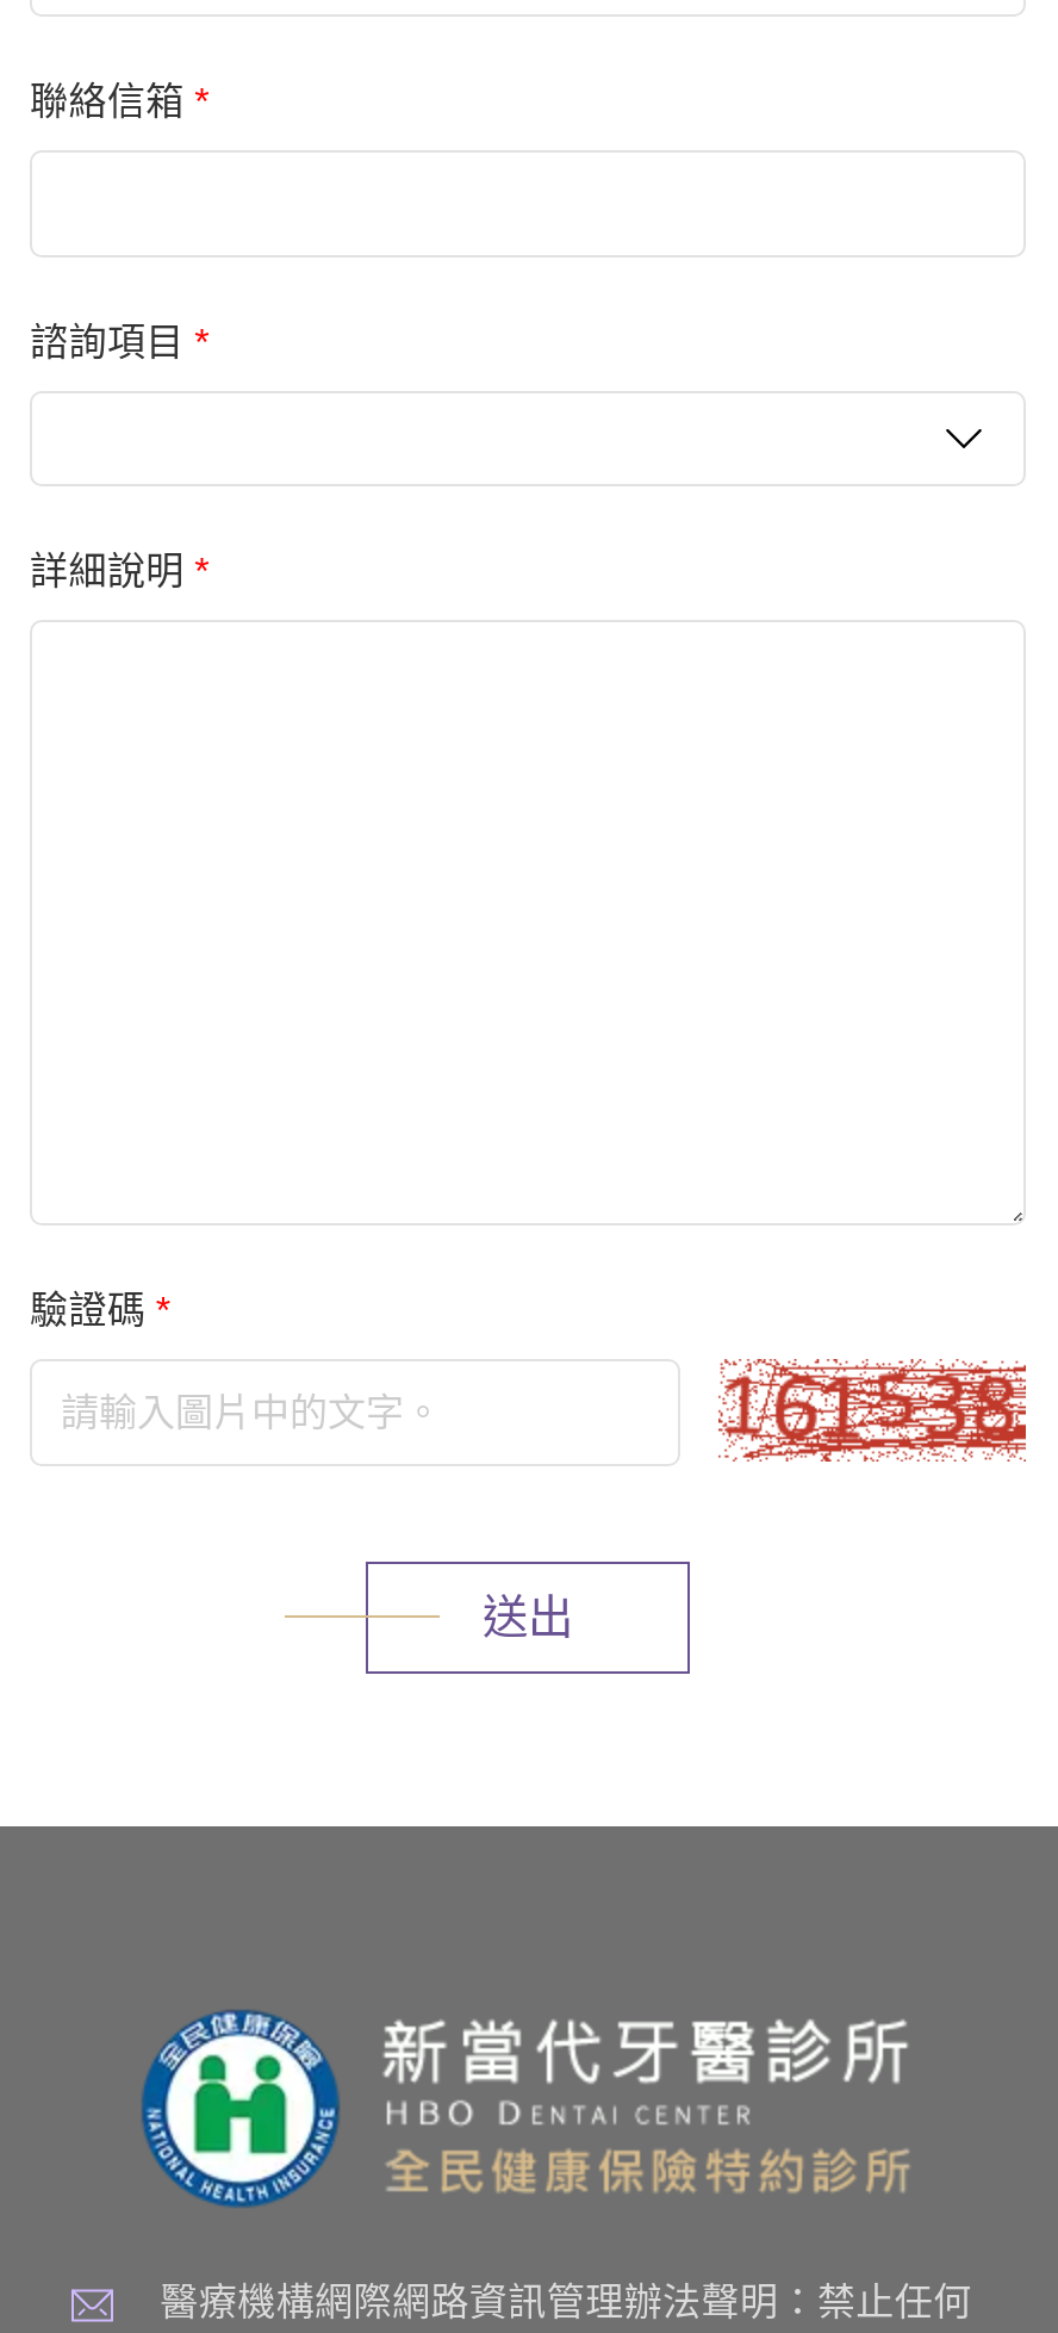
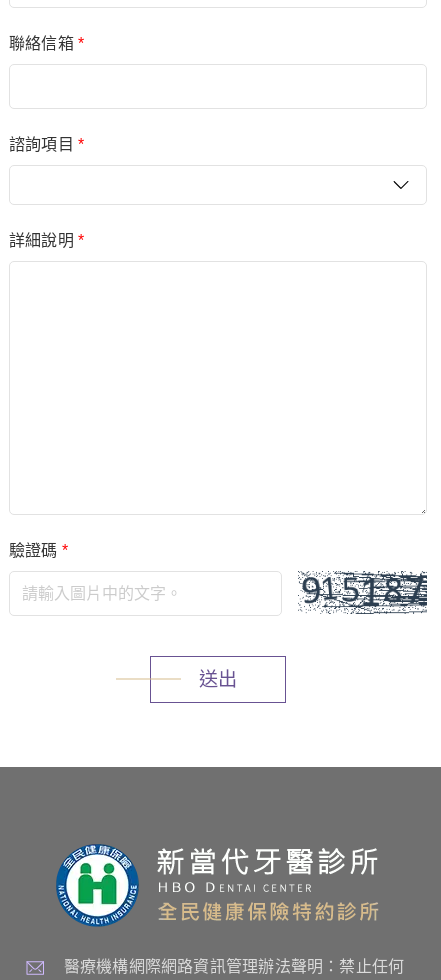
- [image]
+ [image]
